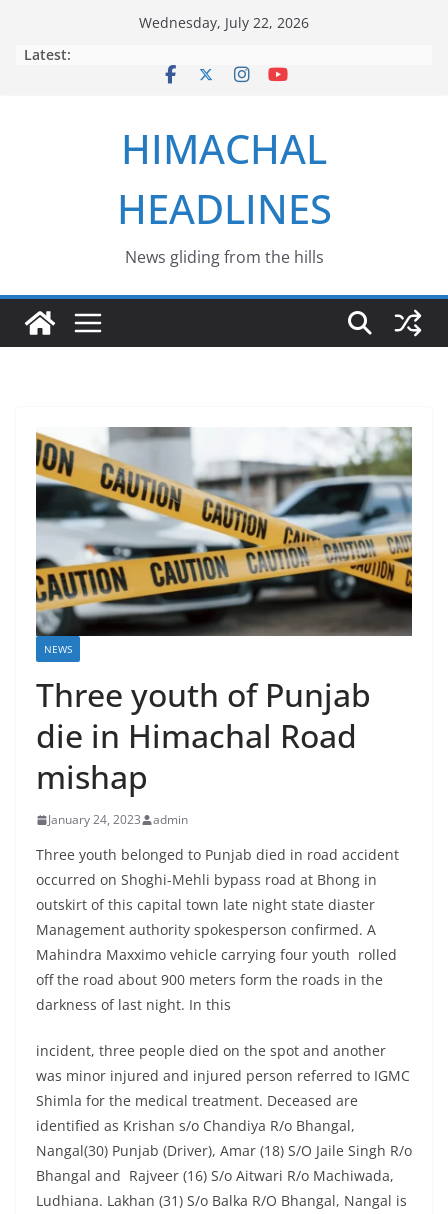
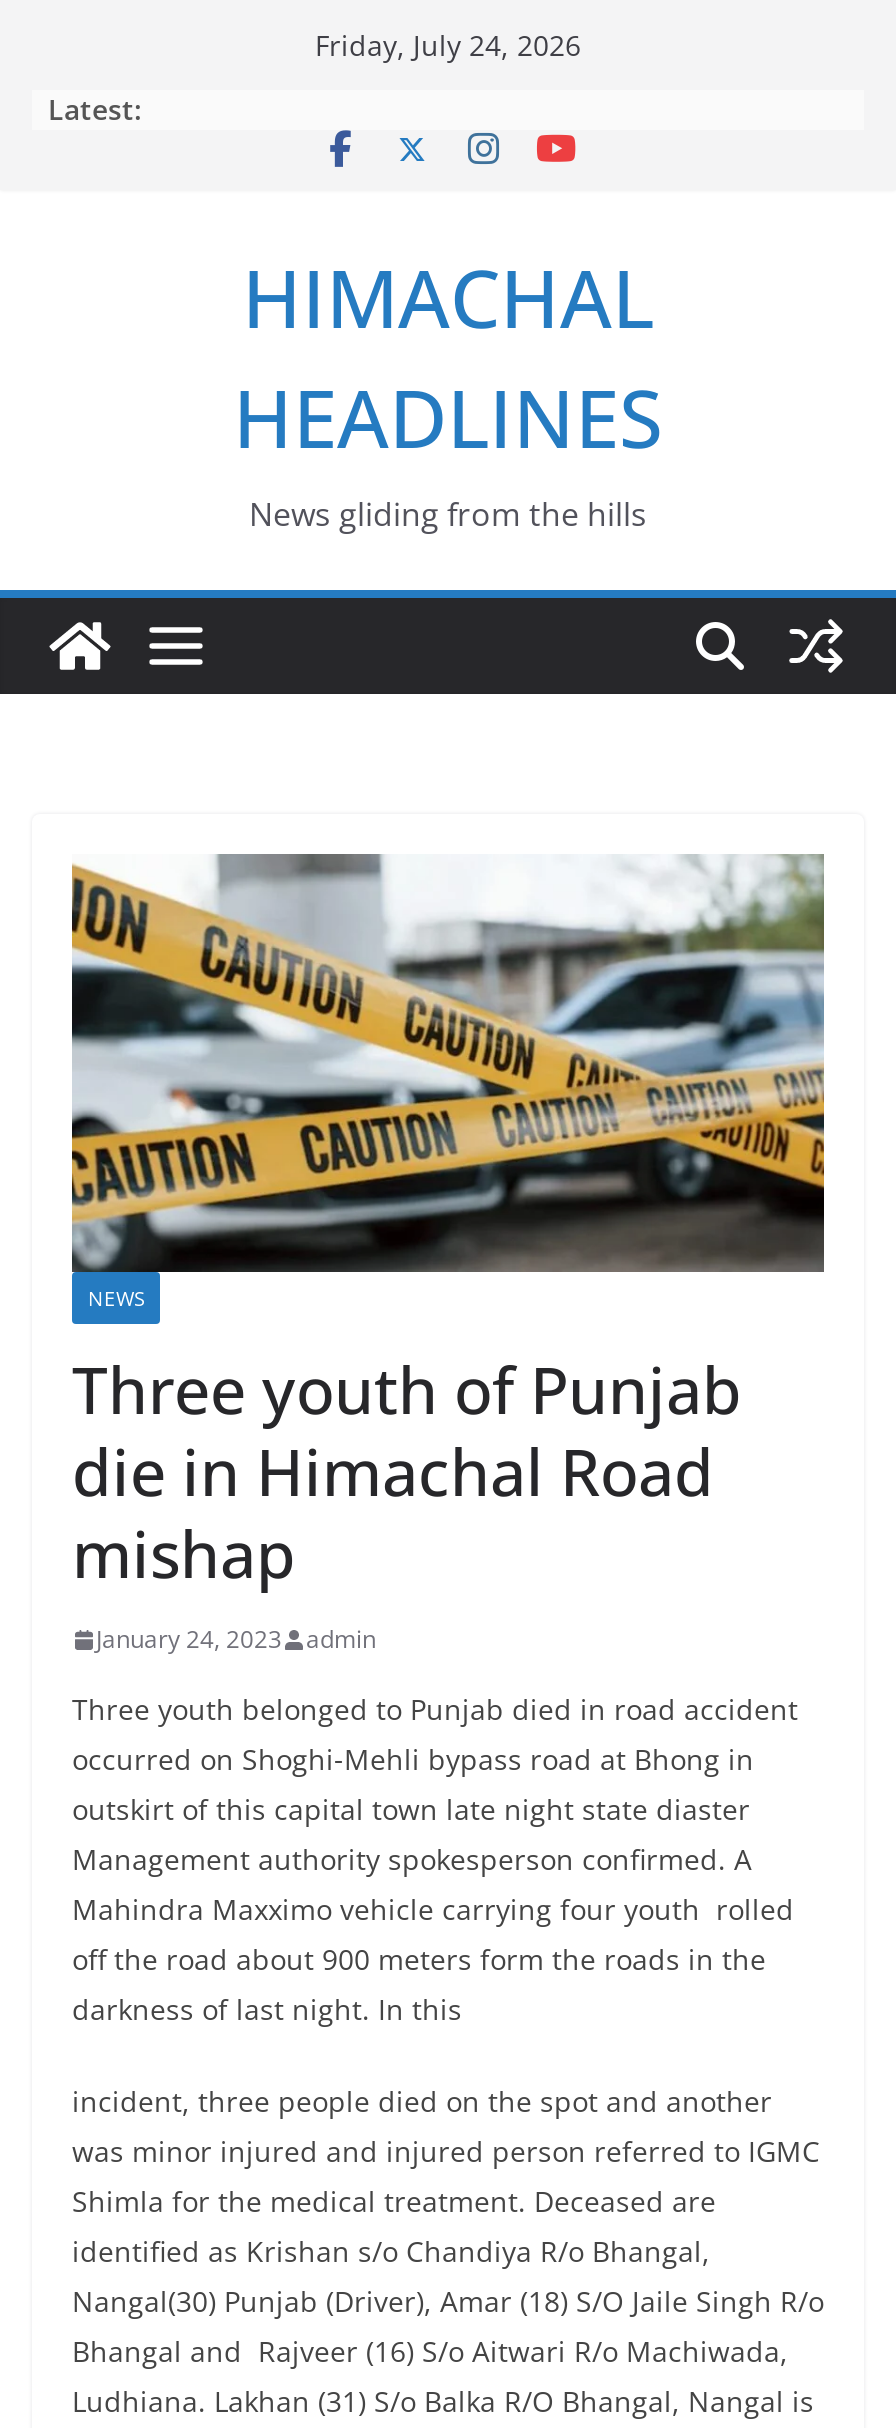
- Wednesday, July 22, 2026
+ Friday, July 24, 2026
